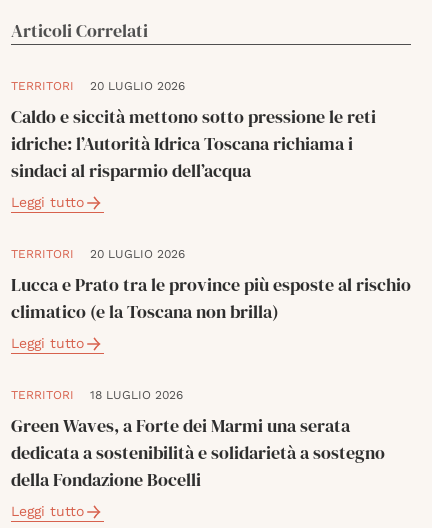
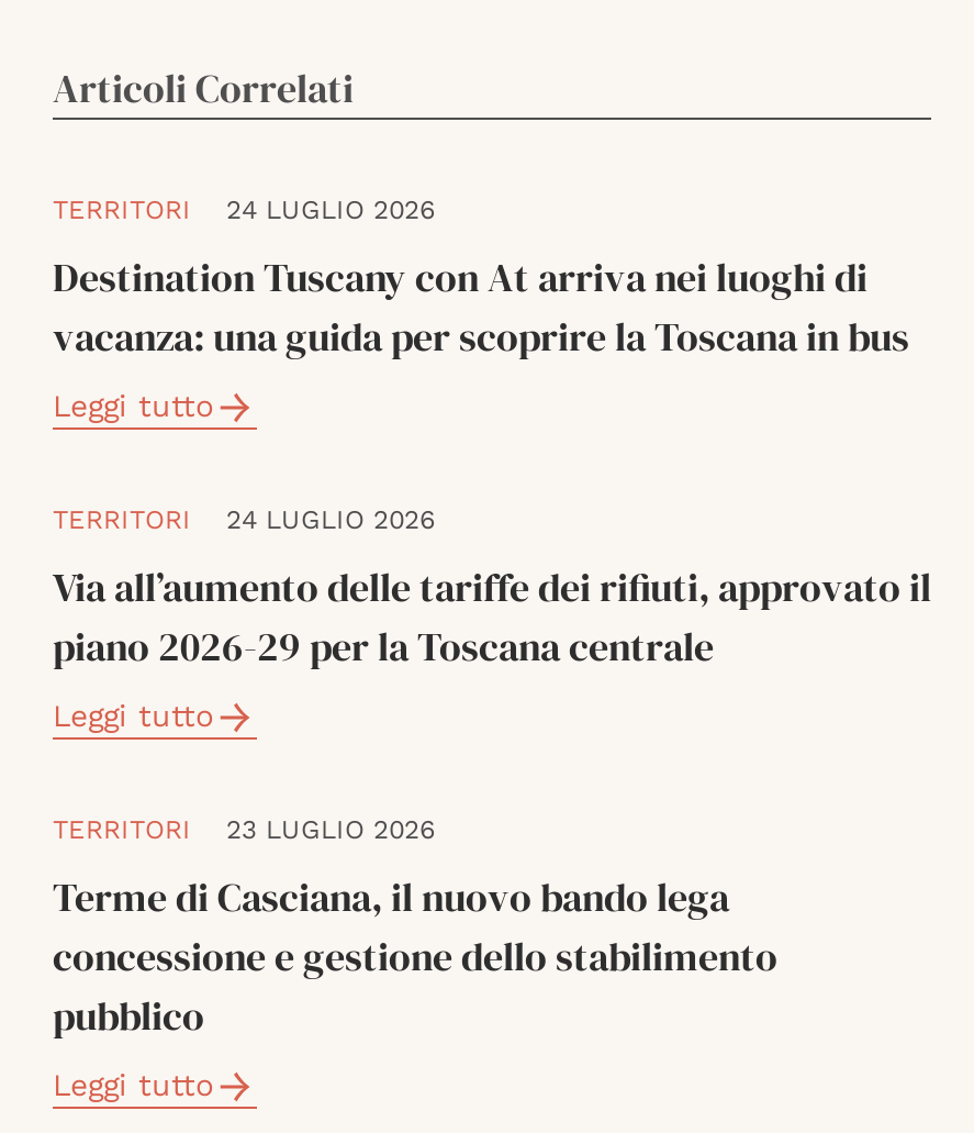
- 20 LUGLIO 2026
- Caldo e siccità mettono sotto pressione le reti
- idriche: l’Autorità Idrica Toscana richiama i
- sindaci al risparmio dell’acqua
+ 24 LUGLIO 2026
+ Destination Tuscany con At arriva nei luoghi di
+ vacanza: una guida per scoprire la Toscana in bus

- 20 LUGLIO 2026
- Lucca e Prato tra le province più esposte al rischio
- climatico (e la Toscana non brilla)
+ 24 LUGLIO 2026
+ Via all’aumento delle tariffe dei rifiuti, approvato il
+ piano 2026-29 per la Toscana centrale

- 18 LUGLIO 2026
- Green Waves, a Forte dei Marmi una serata
- dedicata a sostenibilità e solidarietà a sostegno
- della Fondazione Bocelli
+ 23 LUGLIO 2026
+ Terme di Casciana, il nuovo bando lega
+ concessione e gestione dello stabilimento
+ pubblico
